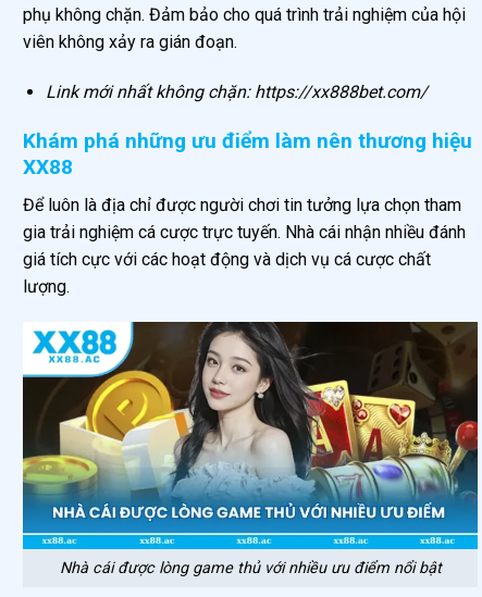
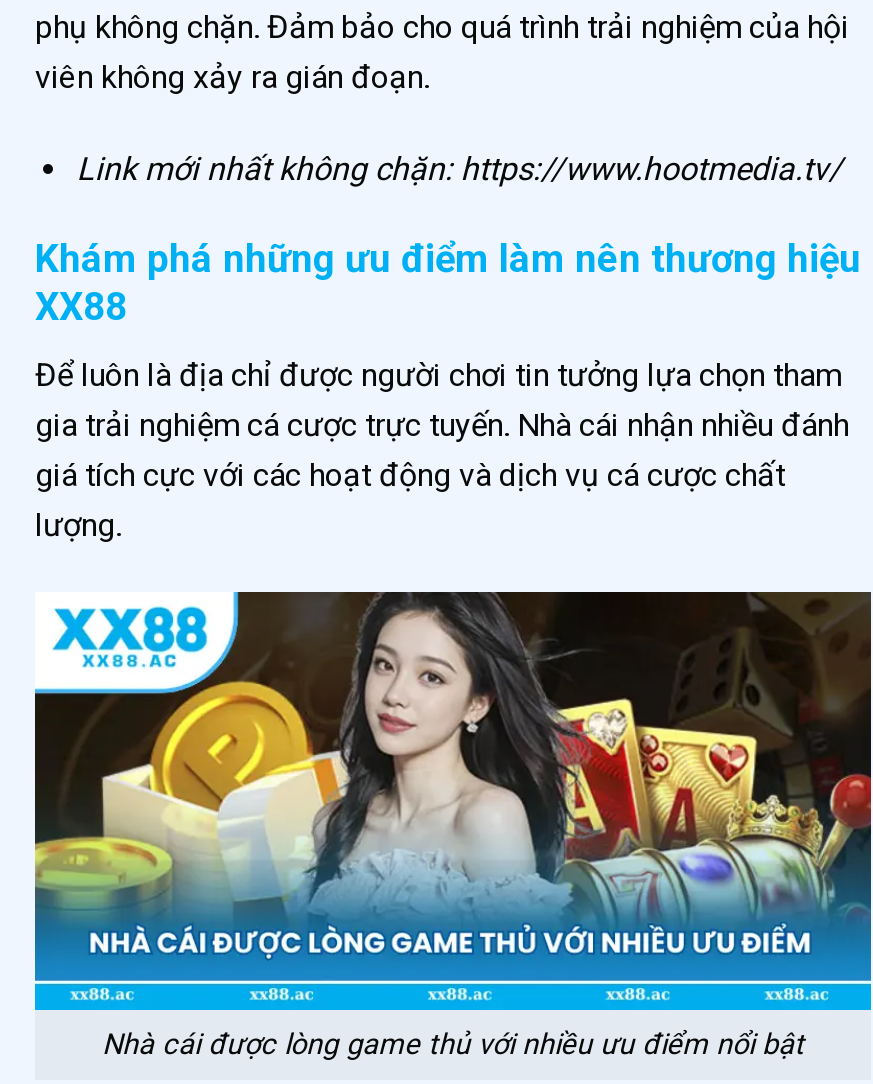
- Link mới nhất không chặn: https://xx888bet.com/
+ Link mới nhất không chặn: https://www.hootmedia.tv/
